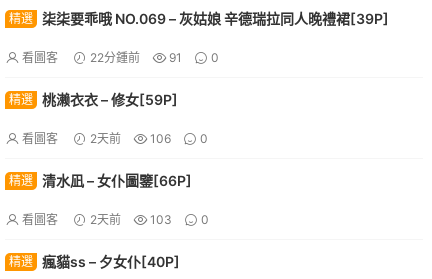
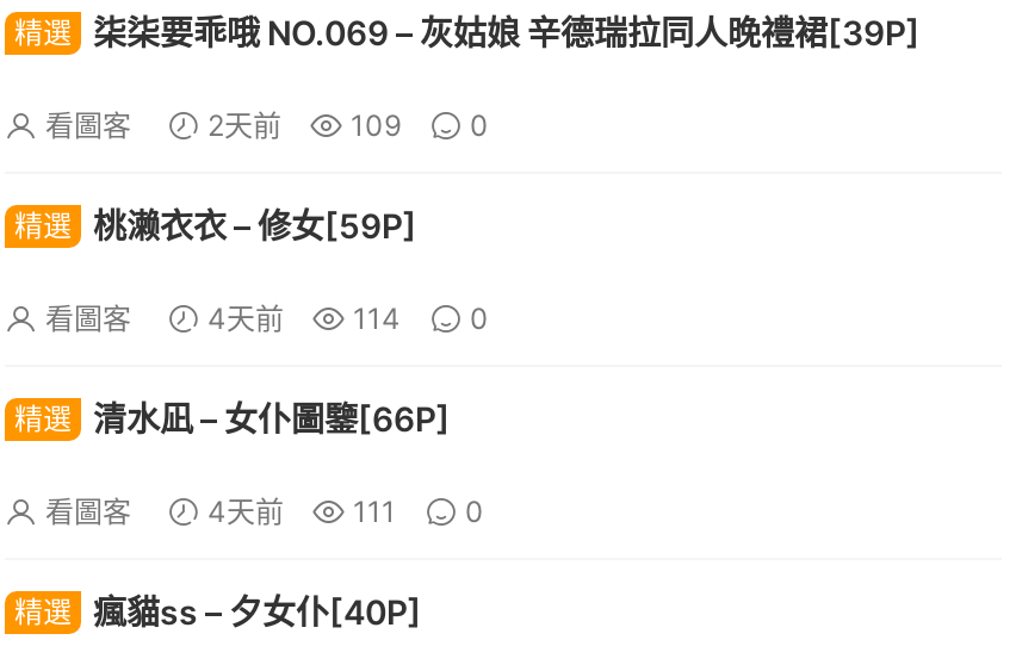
- 22分鍾前
- 91
+ 2天前
+ 109

- 2天前
+ 4天前

- 106
+ 114

- 2天前
+ 4天前

- 103
+ 111
